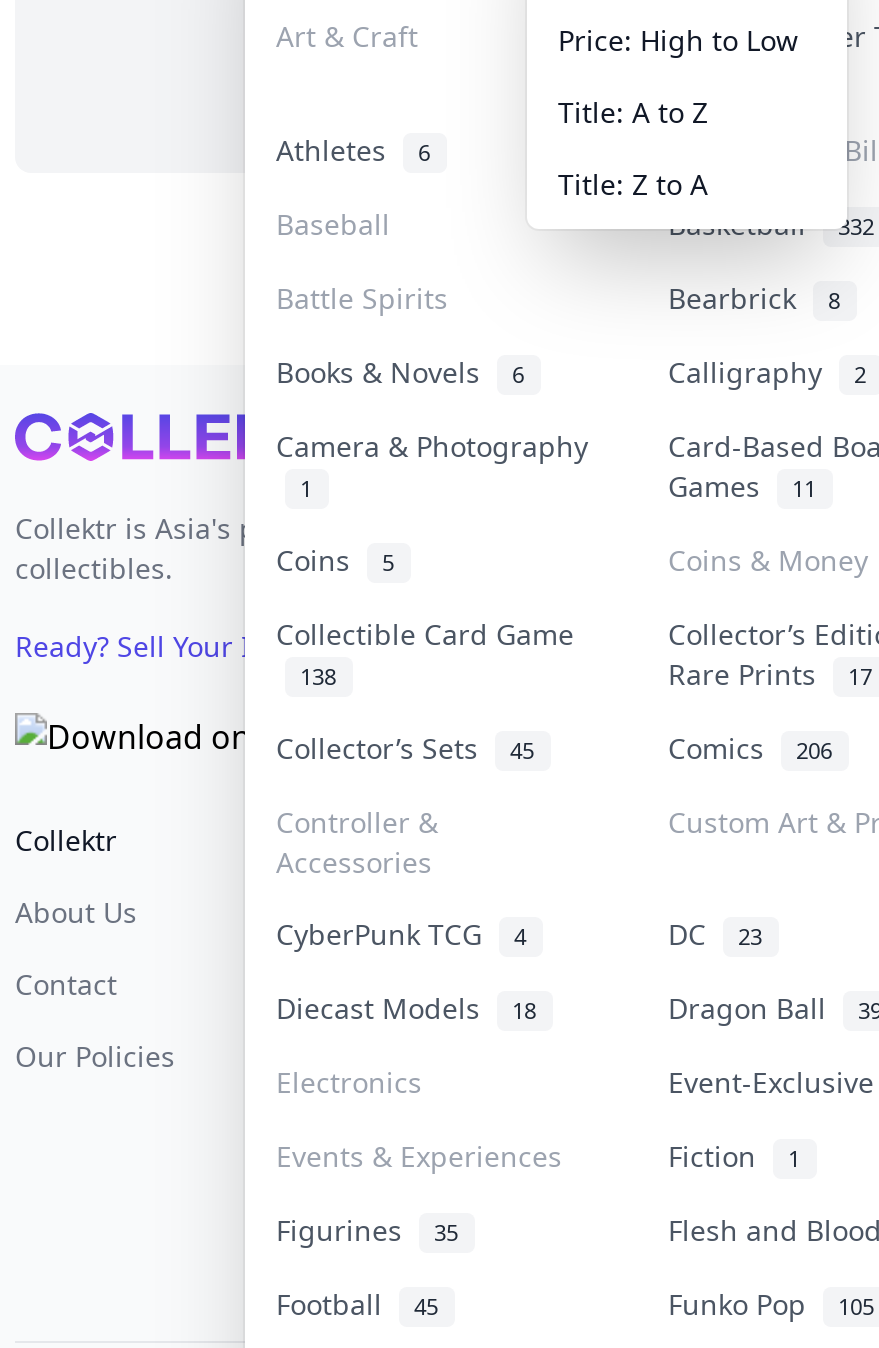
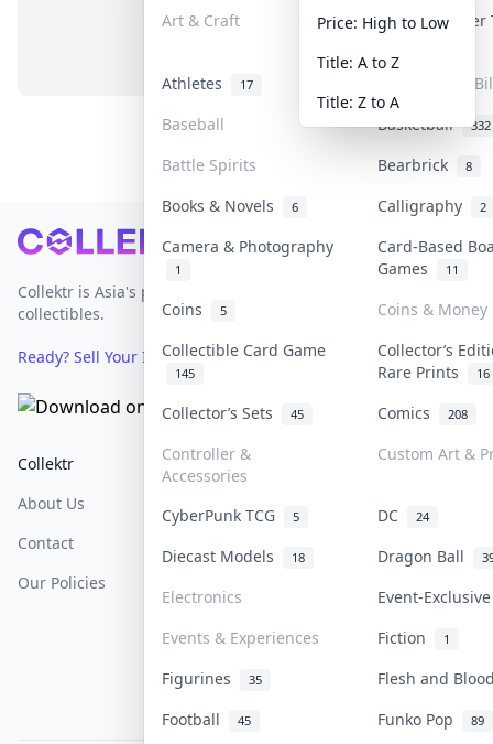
- Athletes 6
+ Athletes 17

- 138
+ 145

- Rare Prints 17
+ Rare Prints 16

- Comics 206
+ Comics 208

- CyberPunk TCG 4
+ CyberPunk TCG 5

- DC 23
+ DC 24

- Funko Pop 105
+ Funko Pop 89
